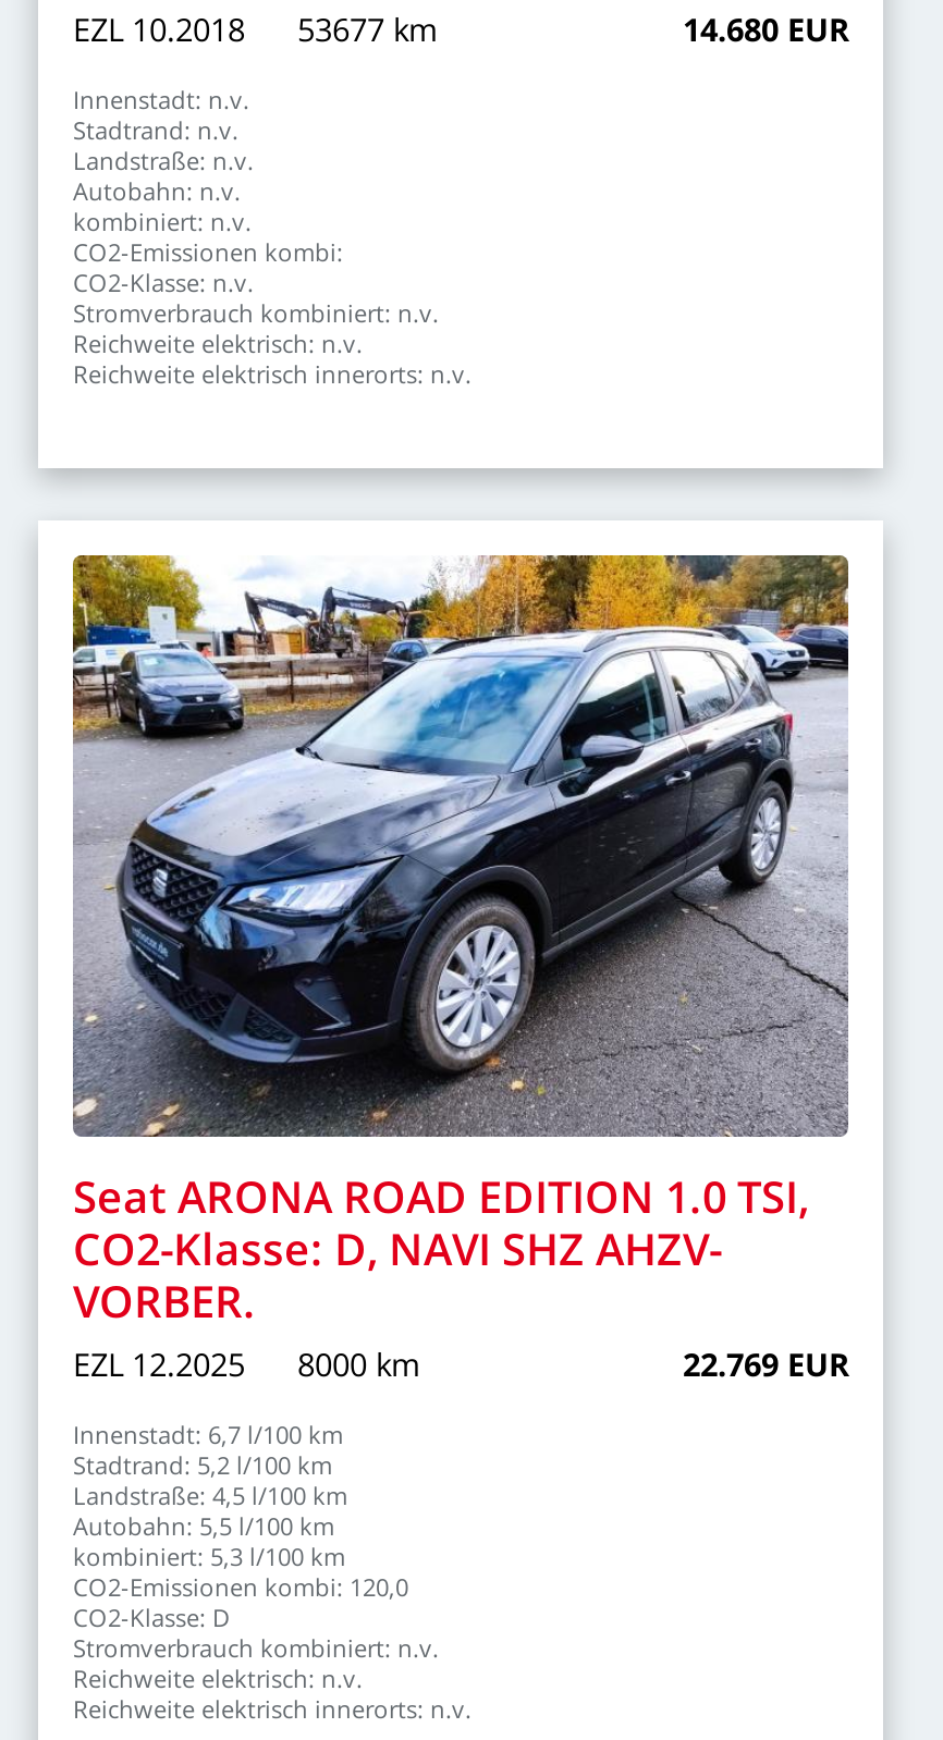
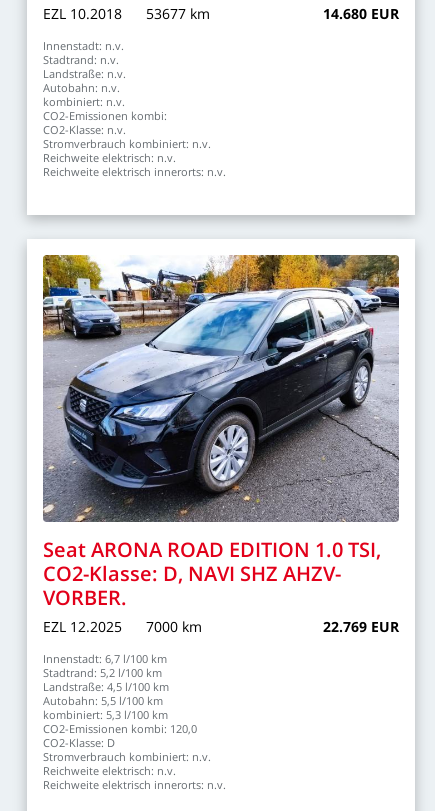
- EZL 12.2025 8000 km
+ EZL 12.2025 7000 km
